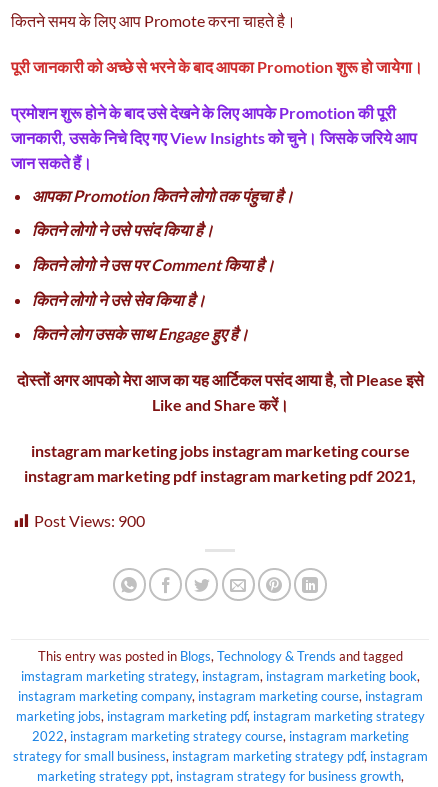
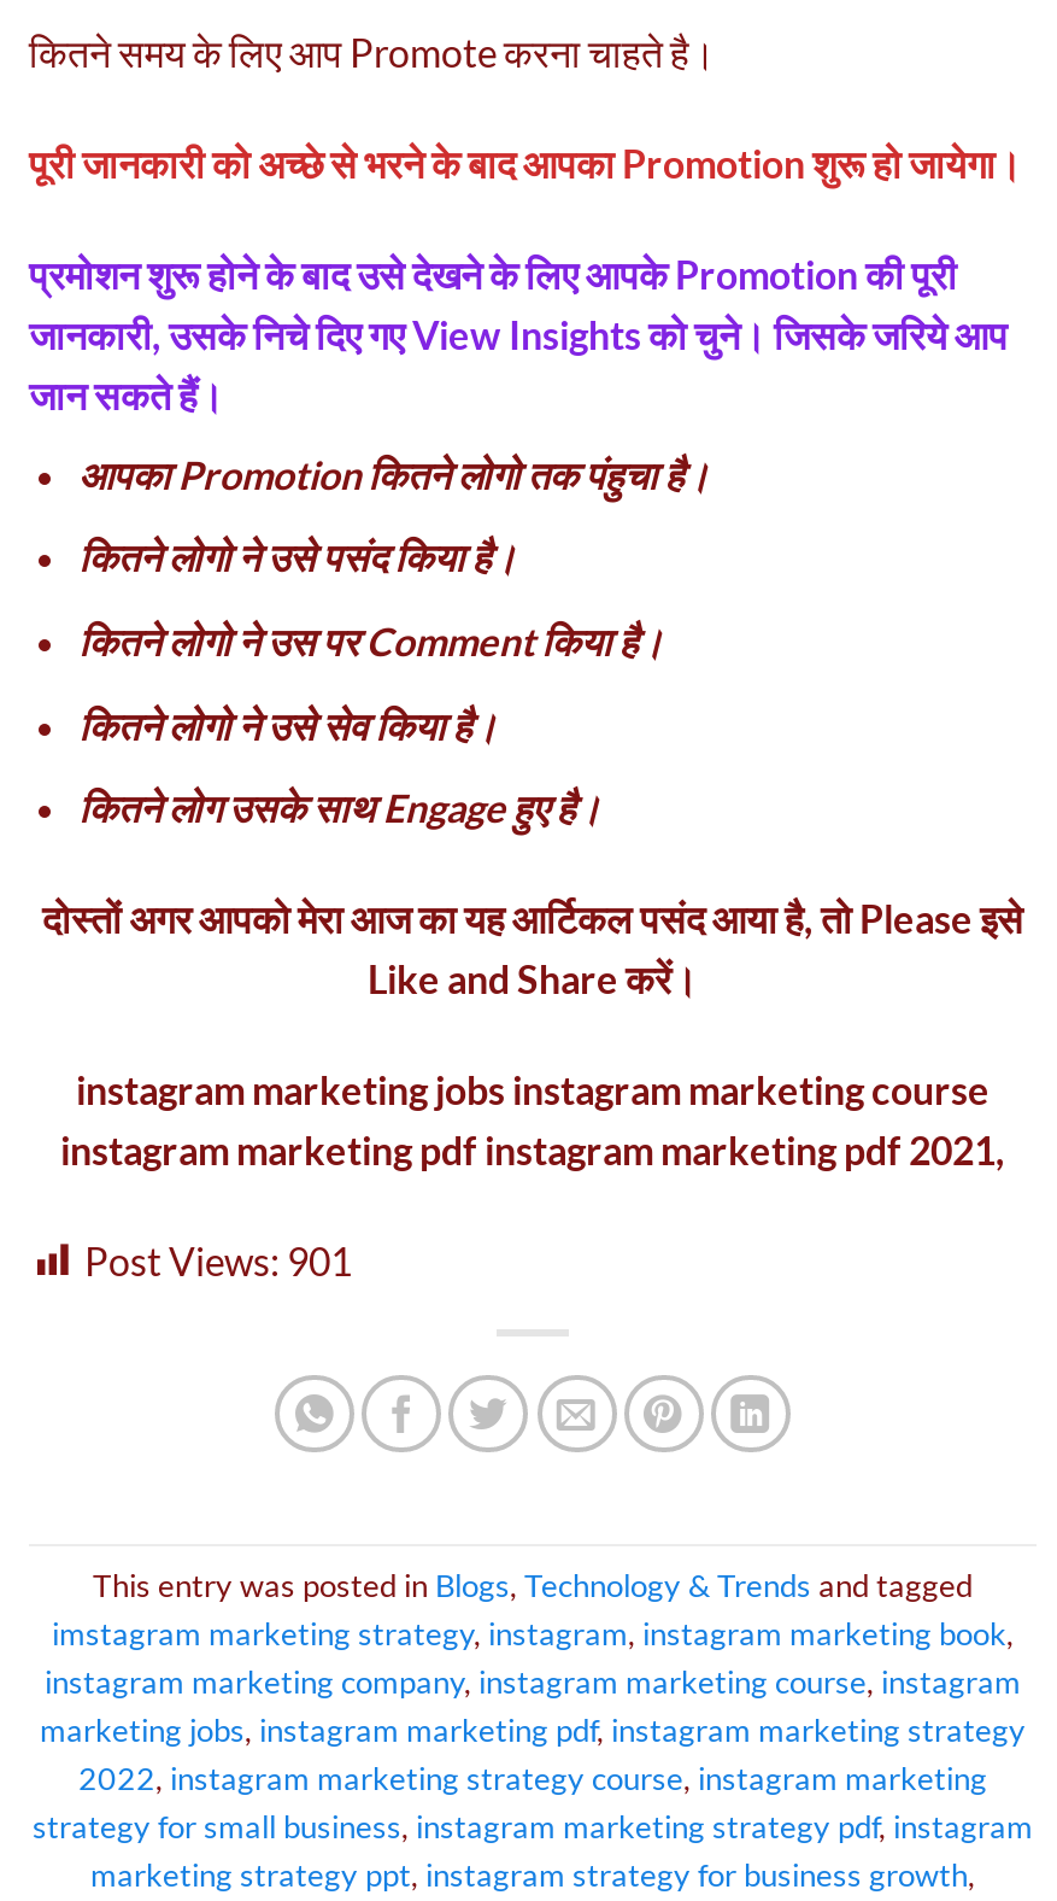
- Post Views: 900
+ Post Views: 901
